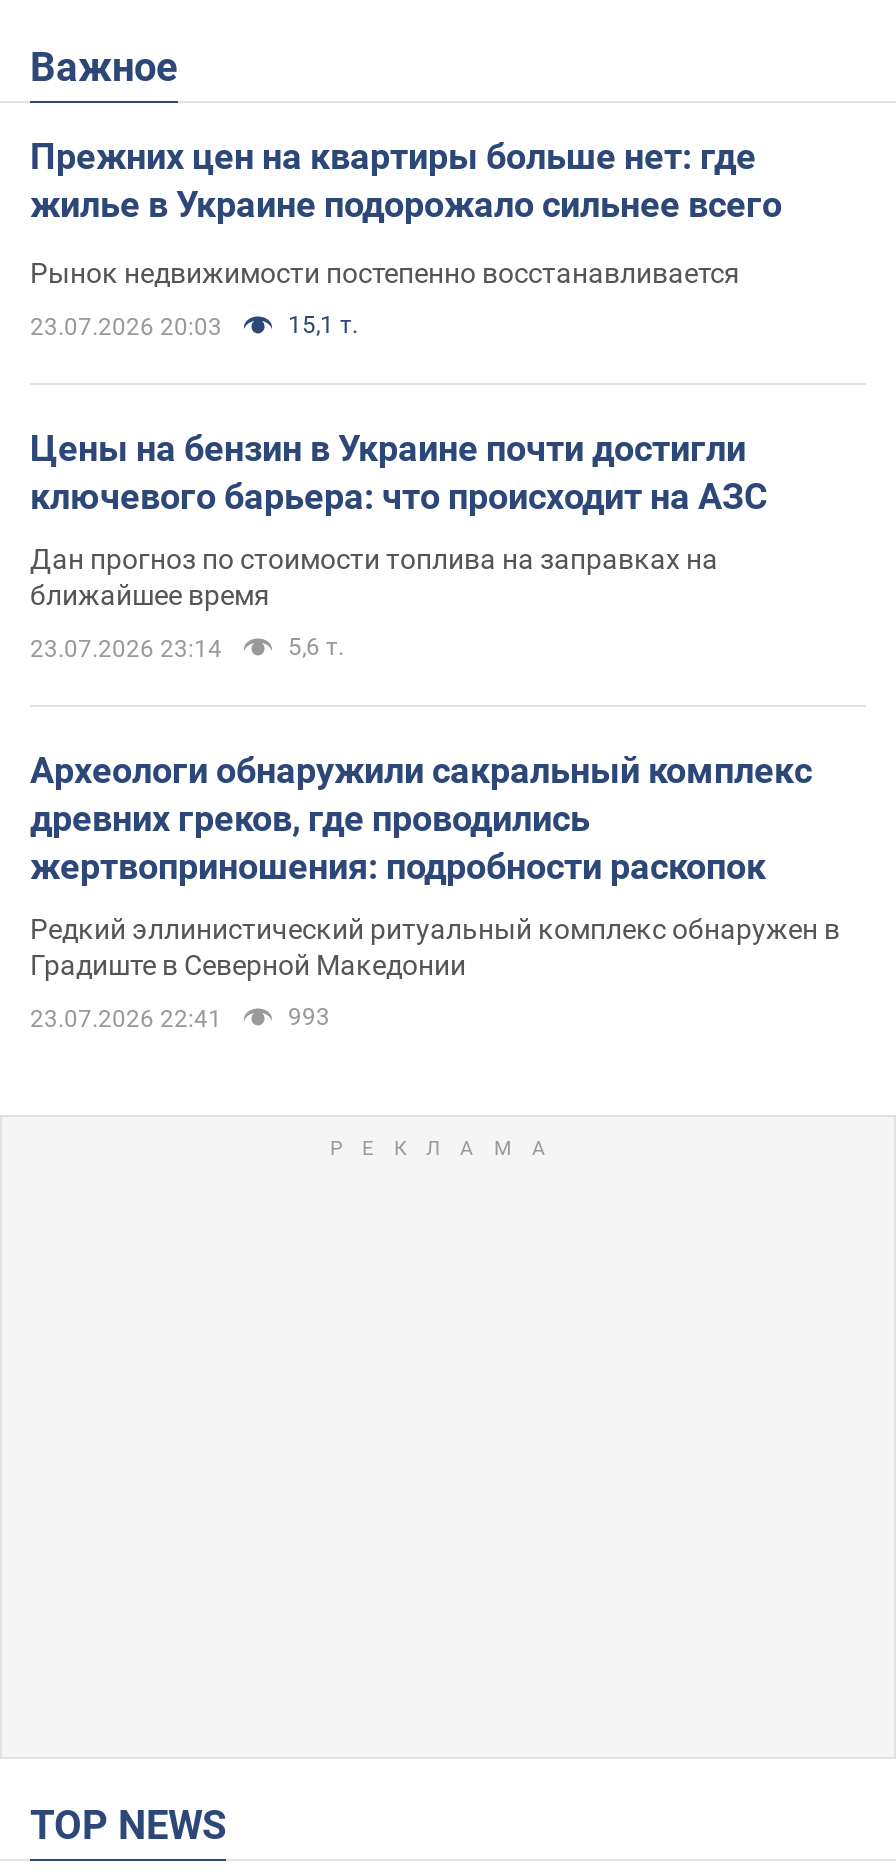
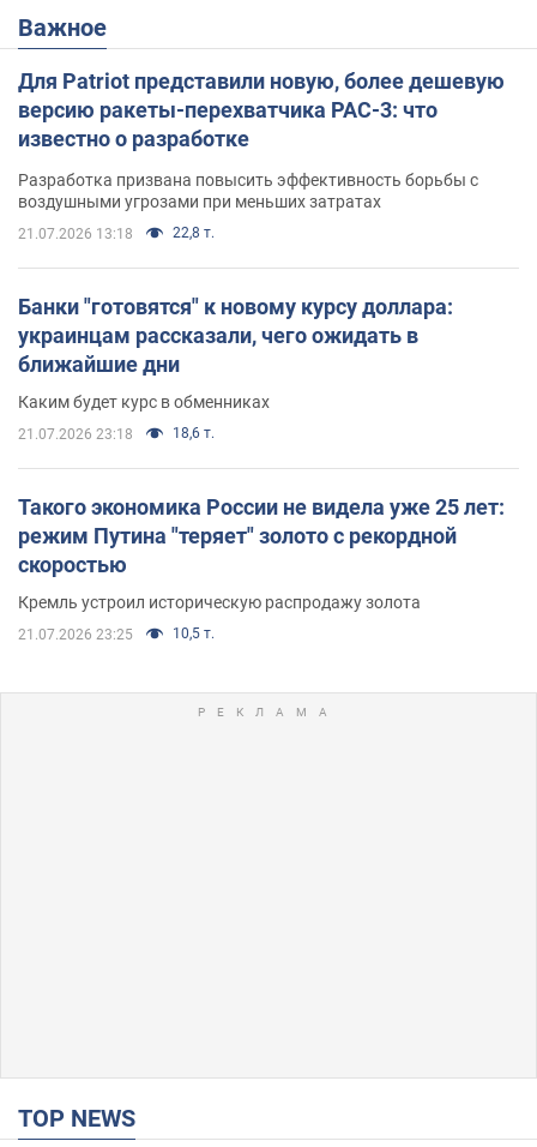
- Прежних цен на квартиры больше нет: где
- жилье в Украине подорожало сильнее всего
+ Для Patriot представили новую, более дешевую
+ версию ракеты-перехватчика PAC-3: что
+ известно о разработке

- Рынок недвижимости постепенно восстанавливается
+ Разработка призвана повысить эффективность борьбы с
+ воздушными угрозами при меньших затратах

- 23.07.2026 20:03
- 15,1 т.
+ 21.07.2026 13:18
+ 22,8 т.

- Цены на бензин в Украине почти достигли
- ключевого барьера: что происходит на АЗС
+ Банки "готовятся" к новому курсу доллара:
+ украинцам рассказали, чего ожидать в
+ ближайшие дни

- Дан прогноз по стоимости топлива на заправках на
- ближайшее время
+ Каким будет курс в обменниках

- 23.07.2026 23:14
- 5,6 т.
+ 21.07.2026 23:18
+ 18,6 т.

- Археологи обнаружили сакральный комплекс
- древних греков, где проводились
- жертвоприношения: подробности раскопок
+ Такого экономика России не видела уже 25 лет:
+ режим Путина "теряет" золото с рекордной
+ скоростью

- Редкий эллинистический ритуальный комплекс обнаружен в
- Градиште в Северной Македонии
+ Кремль устроил историческую распродажу золота

- 23.07.2026 22:41
- 993
+ 21.07.2026 23:25
+ 10,5 т.
